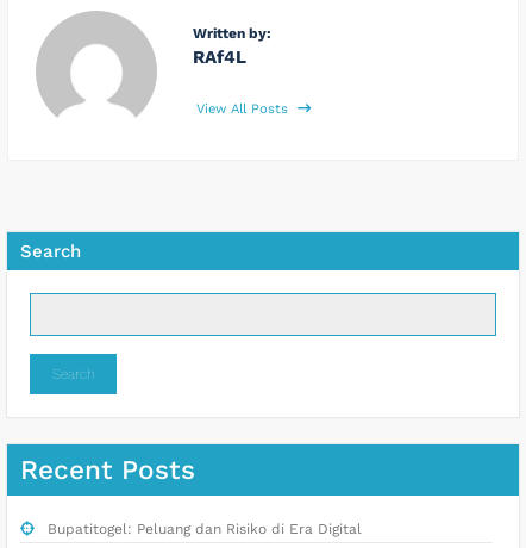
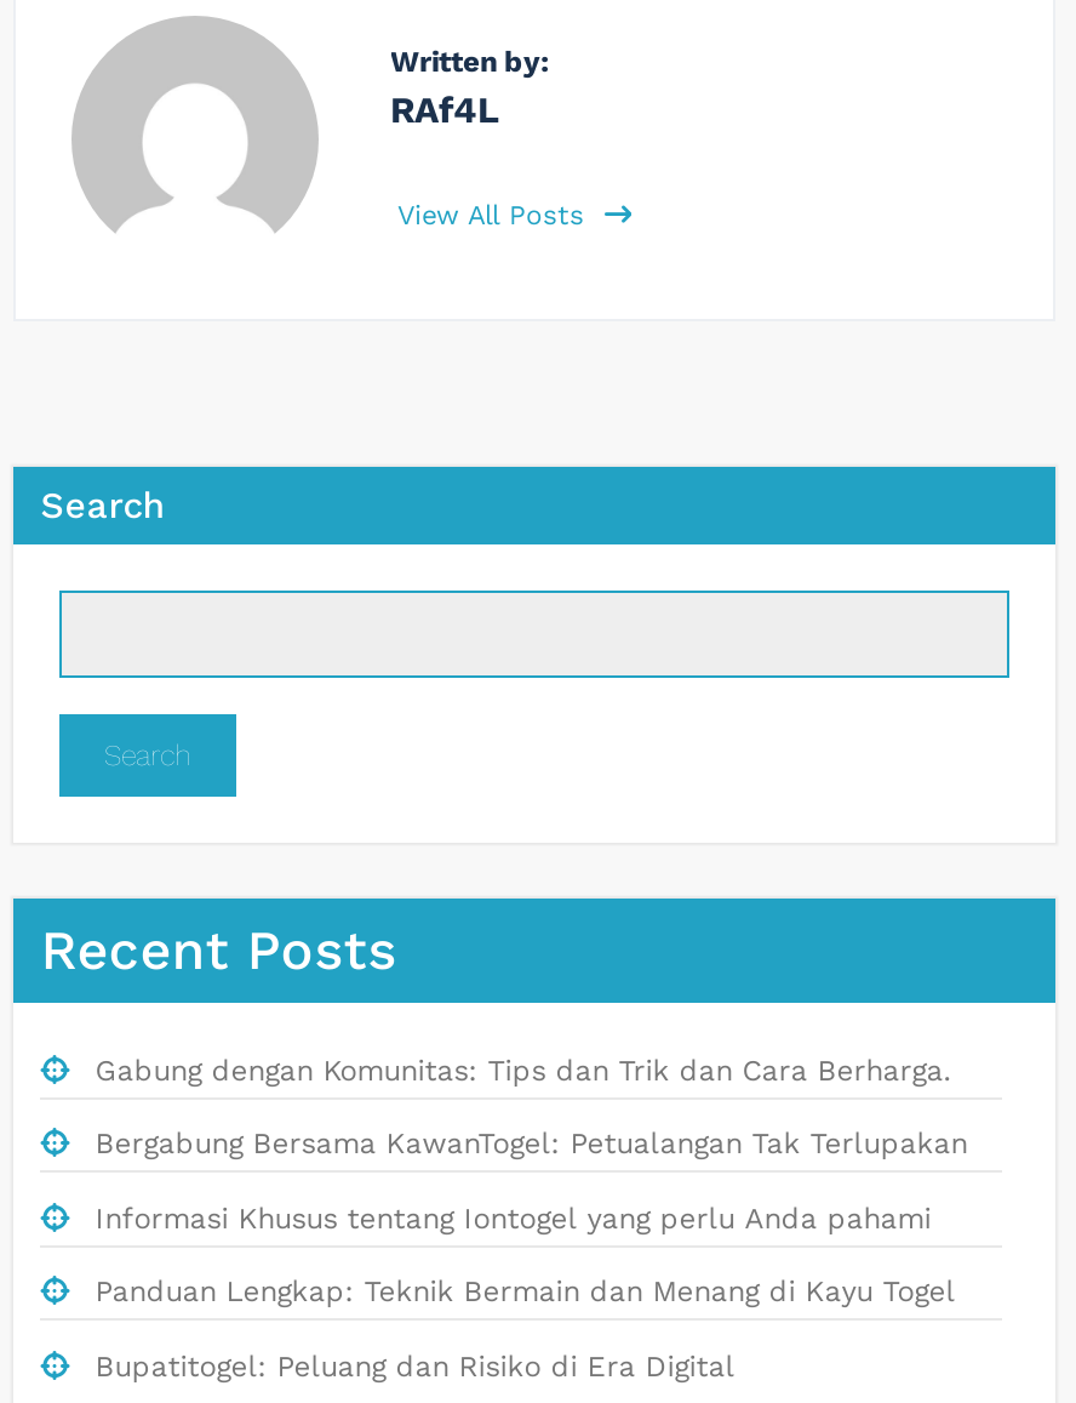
+ Gabung dengan Komunitas: Tips dan Trik dan Cara Berharga.
+ Bergabung Bersama KawanTogel: Petualangan Tak Terlupakan
+ Informasi Khusus tentang Iontogel yang perlu Anda pahami
+ Panduan Lengkap: Teknik Bermain dan Menang di Kayu Togel
